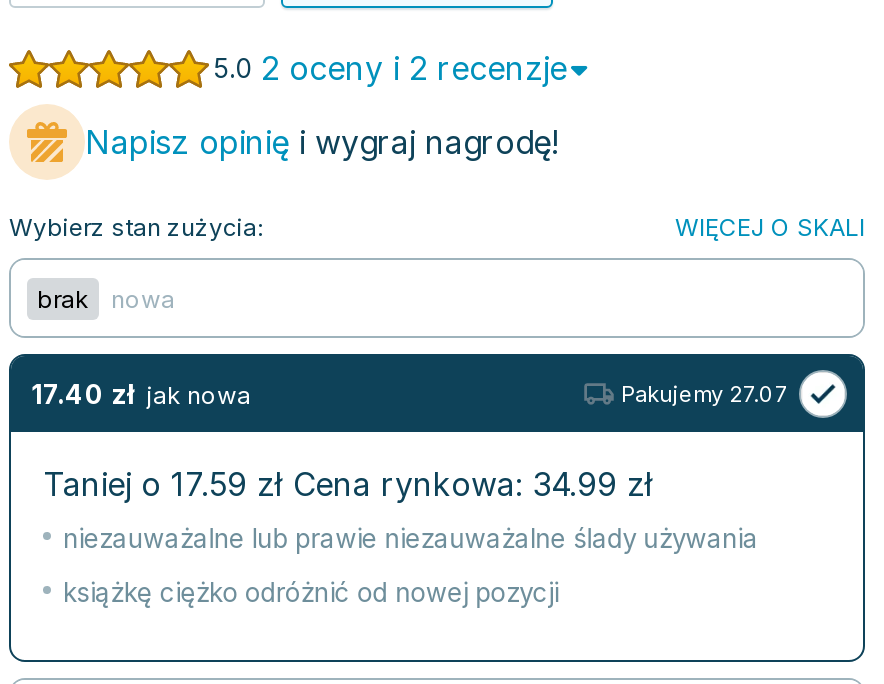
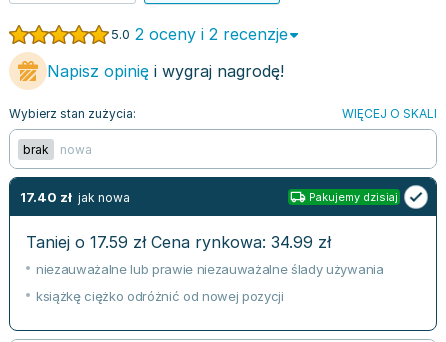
- Pakujemy 27.07
+ Pakujemy dzisiaj
